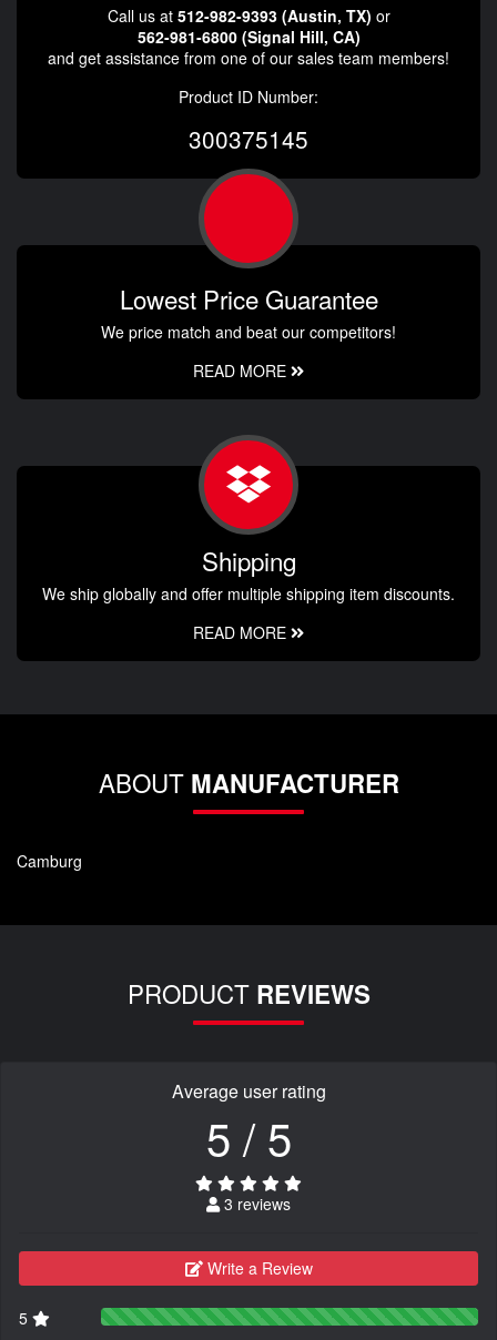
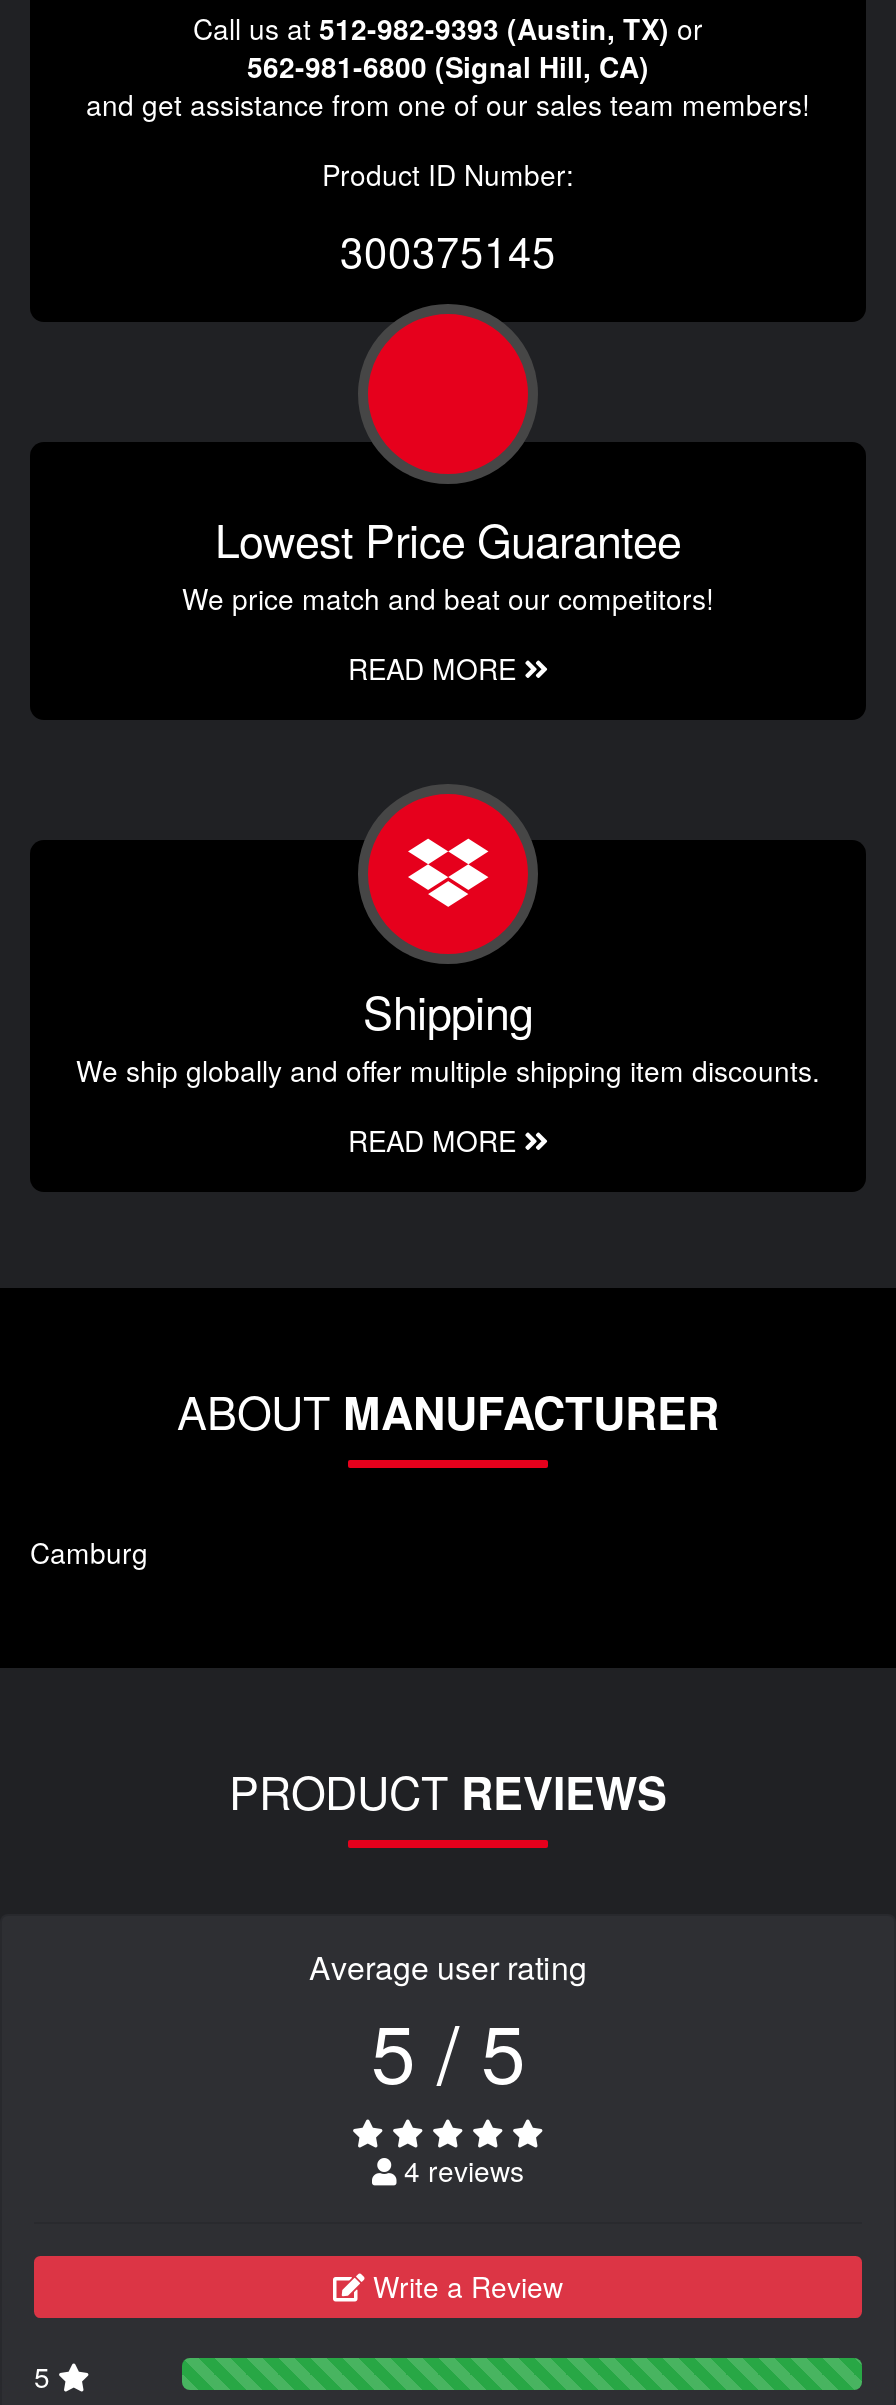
- 3 reviews
+ 4 reviews
